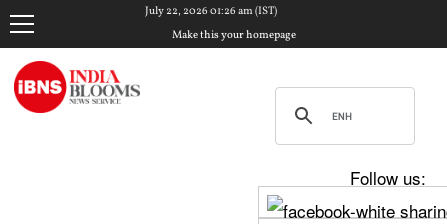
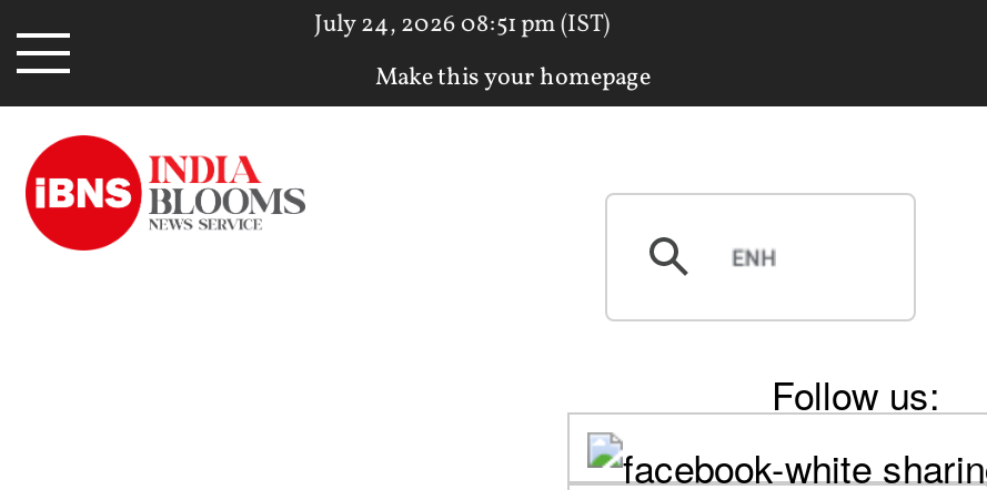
- July 22, 2026 01:26 am (IST)
+ July 24, 2026 08:51 pm (IST)
